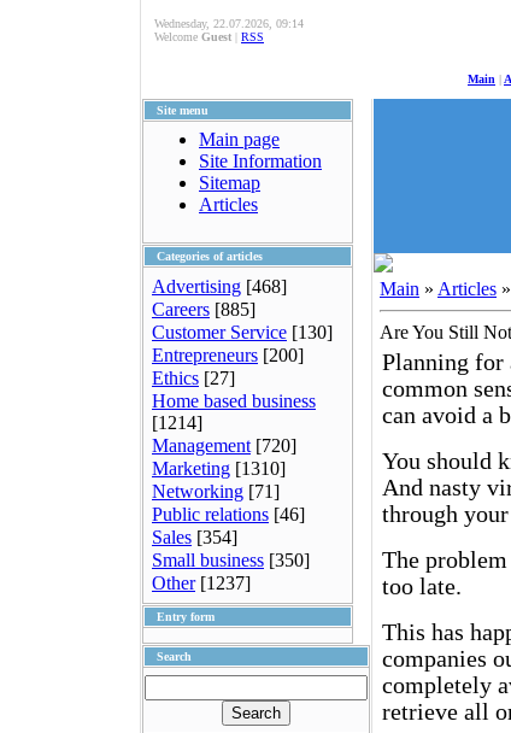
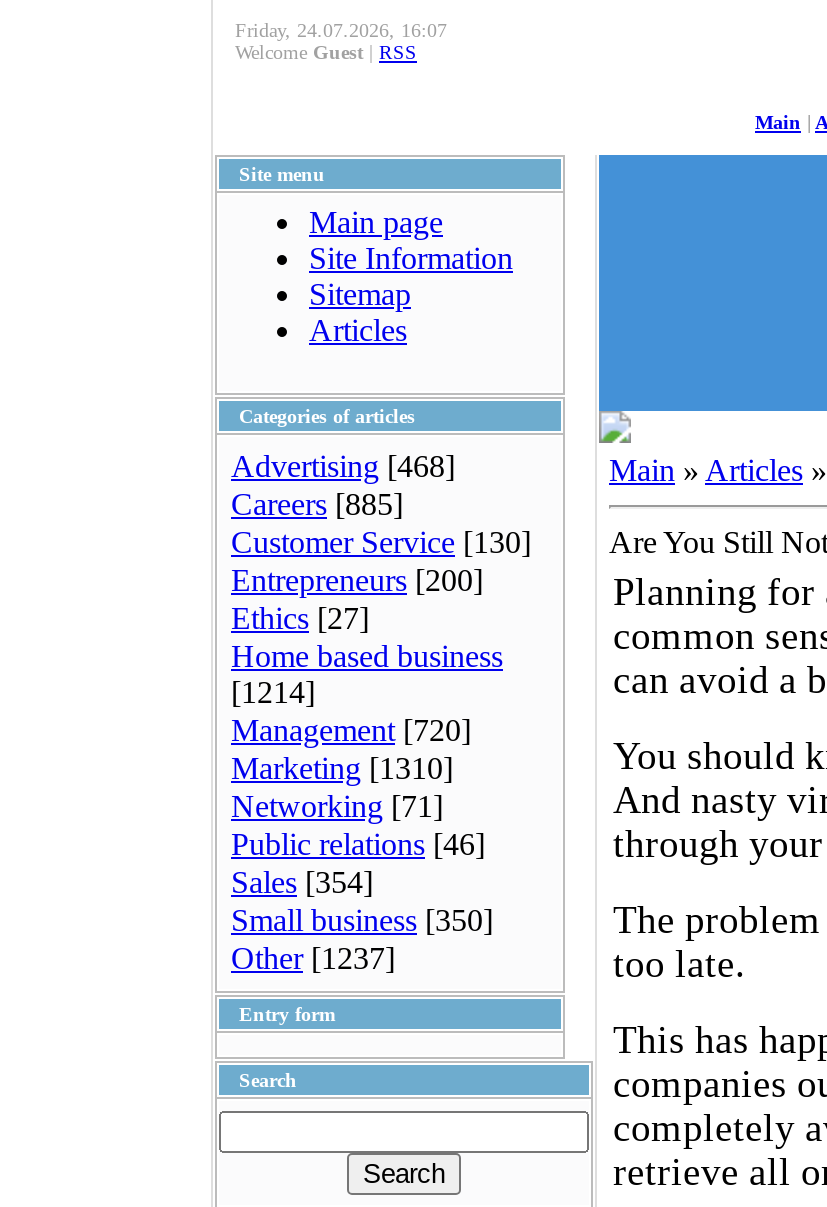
- Wednesday, 22.07.2026, 09:14
+ Friday, 24.07.2026, 16:07
